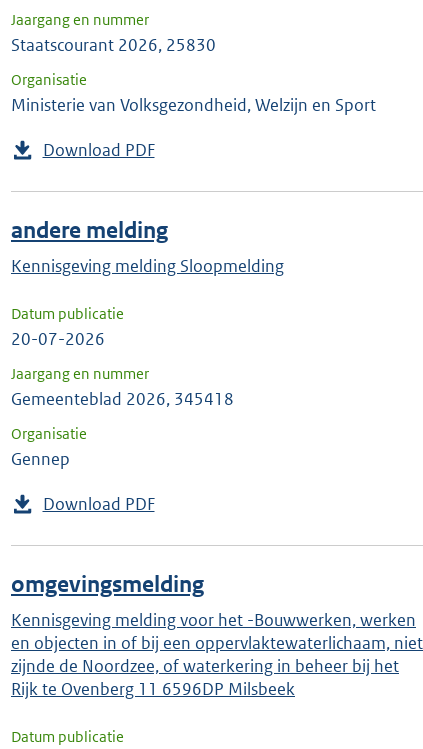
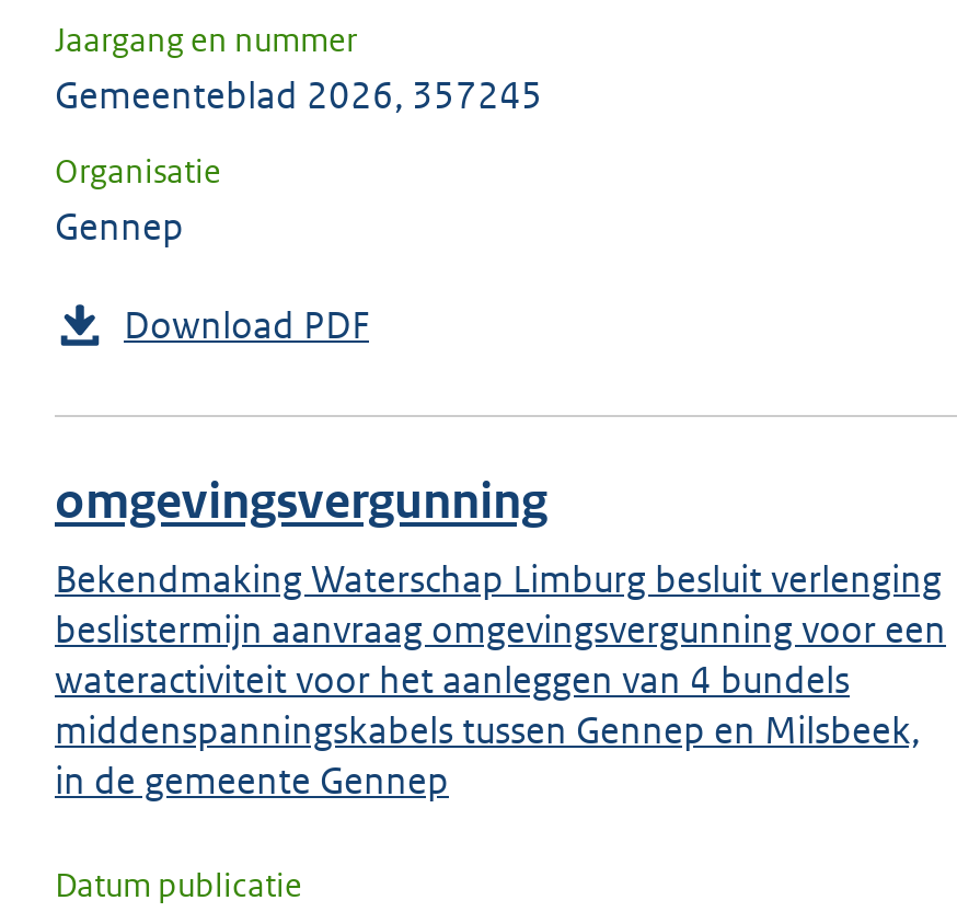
- Staatscourant 2026, 25830
- Organisatie
- Ministerie van Volksgezondheid, Welzijn en Sport
- Download PDF
- andere melding
- Kennisgeving melding Sloopmelding
- Datum publicatie
- 20-07-2026
- Jaargang en nummer
- Gemeenteblad 2026, 345418
+ Gemeenteblad 2026, 357245

moved up: Organisatie | Gennep | Download PDF

- omgevingsmelding
- Kennisgeving melding voor het -Bouwwerken, werken
- en objecten in of bij een oppervlaktewaterlichaam, niet
- zijnde de Noordzee, of waterkering in beheer bij het
- Rijk te Ovenberg 11 6596DP Milsbeek
+ omgevingsvergunning
+ Bekendmaking Waterschap Limburg besluit verlenging
+ beslistermijn aanvraag omgevingsvergunning voor een
+ wateractiviteit voor het aanleggen van 4 bundels
+ middenspanningskabels tussen Gennep en Milsbeek,
+ in de gemeente Gennep
